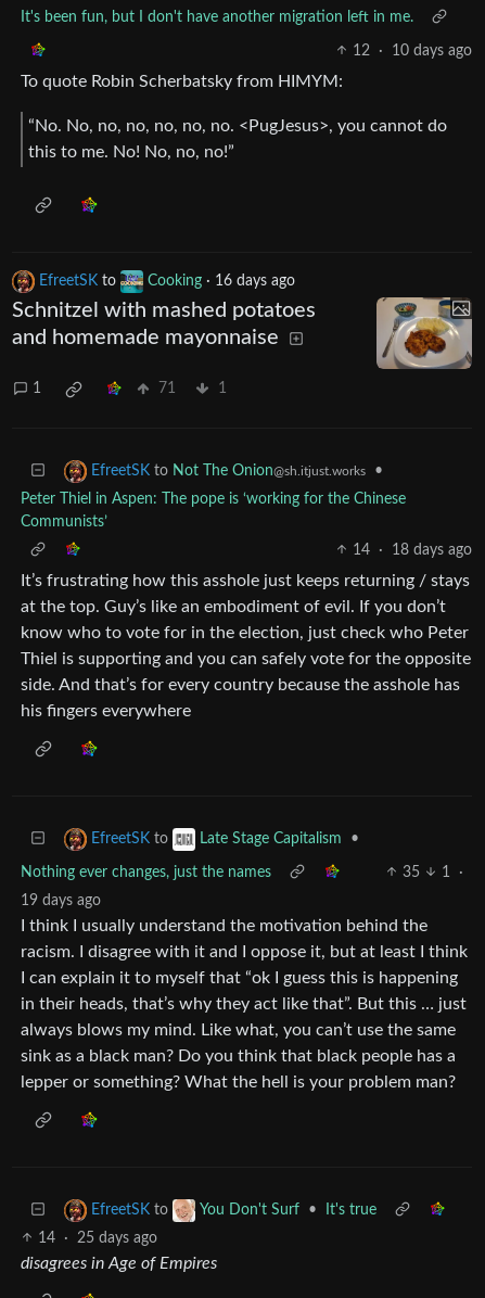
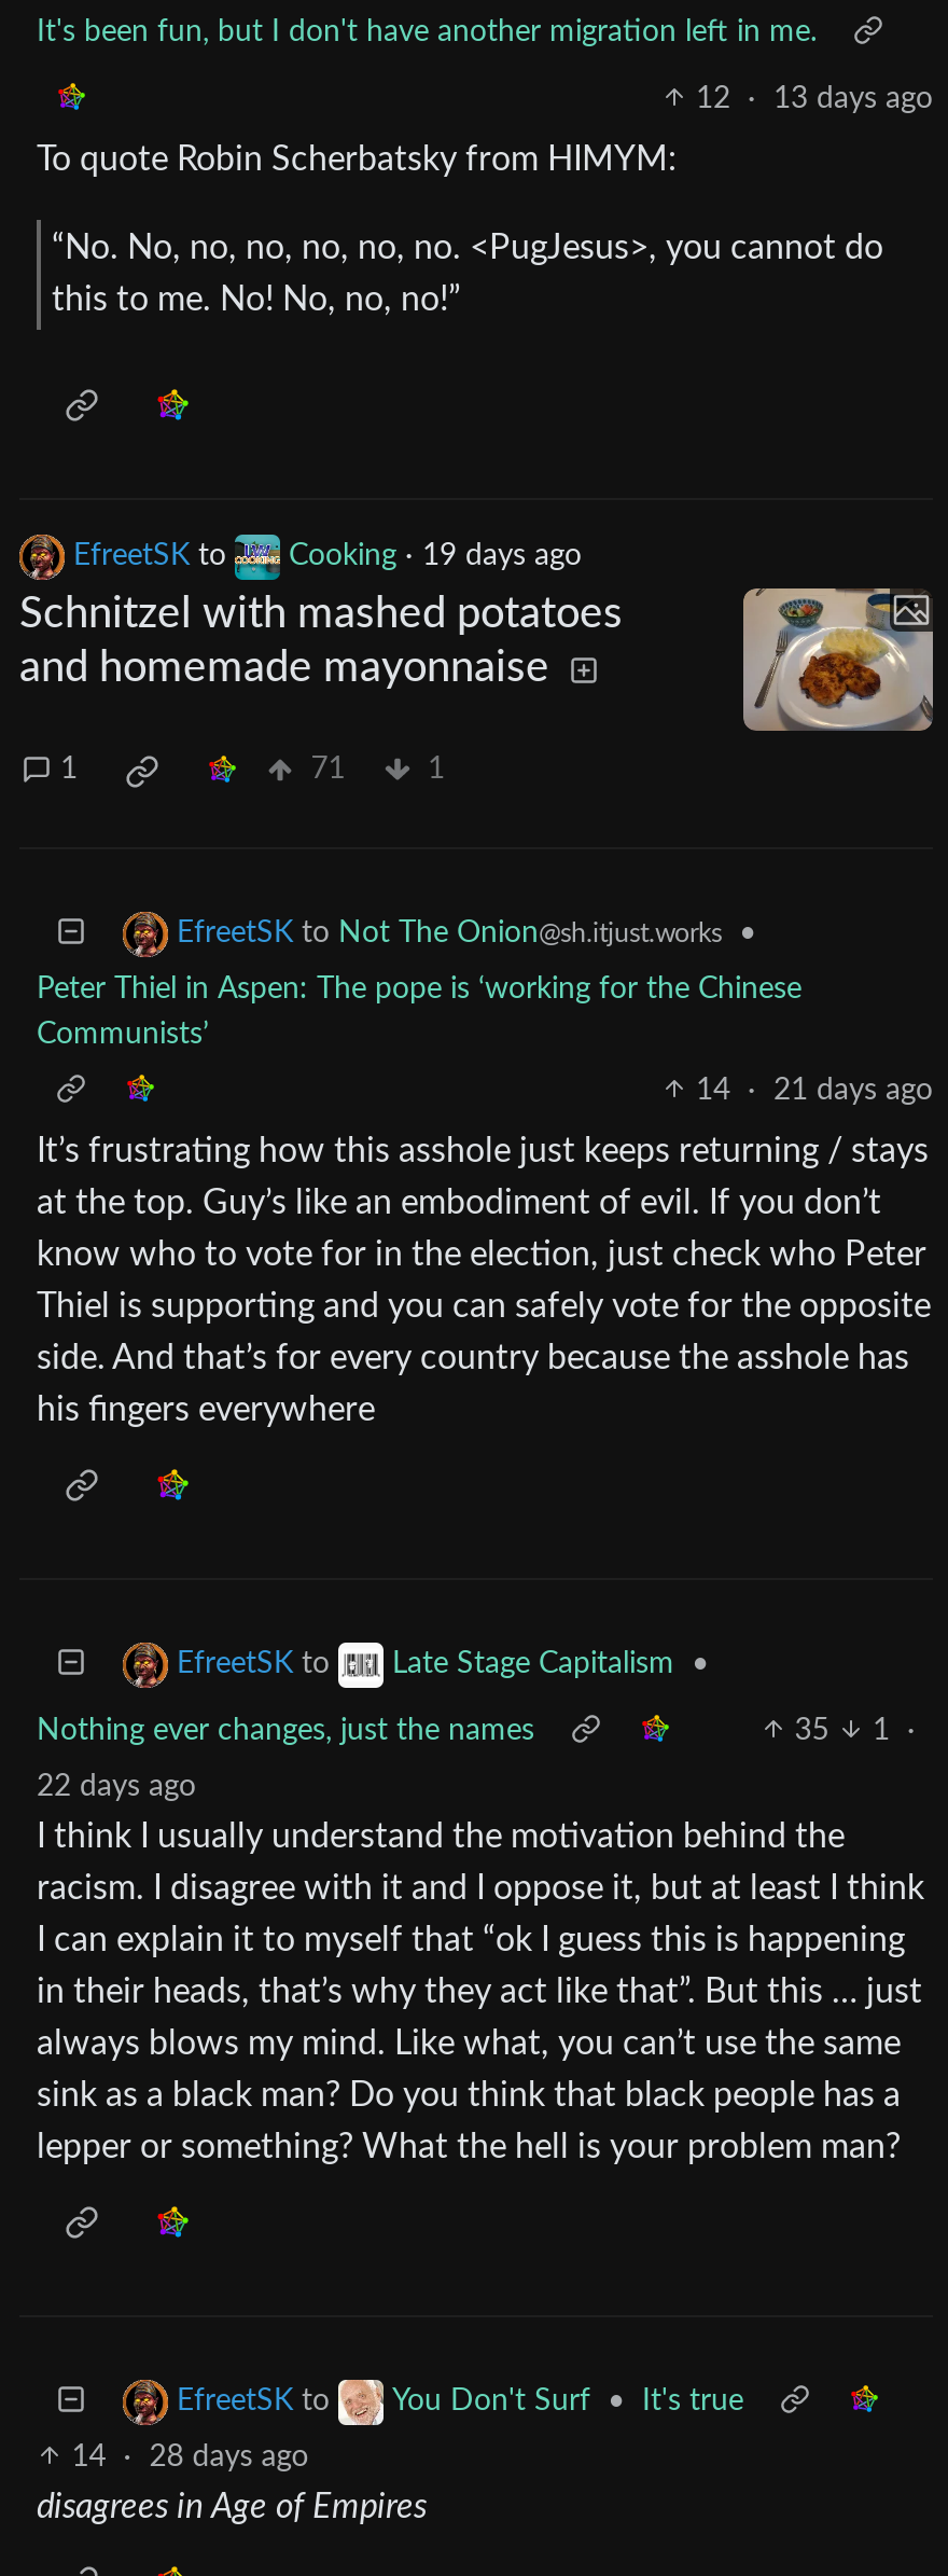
- 12 · 10 days ago
+ 12 · 13 days ago

- Cooking · 16 days ago
+ Cooking · 19 days ago

- 14 · 18 days ago
+ 14 · 21 days ago

- 19 days ago
+ 22 days ago

- 14 · 25 days ago
+ 14 · 28 days ago
